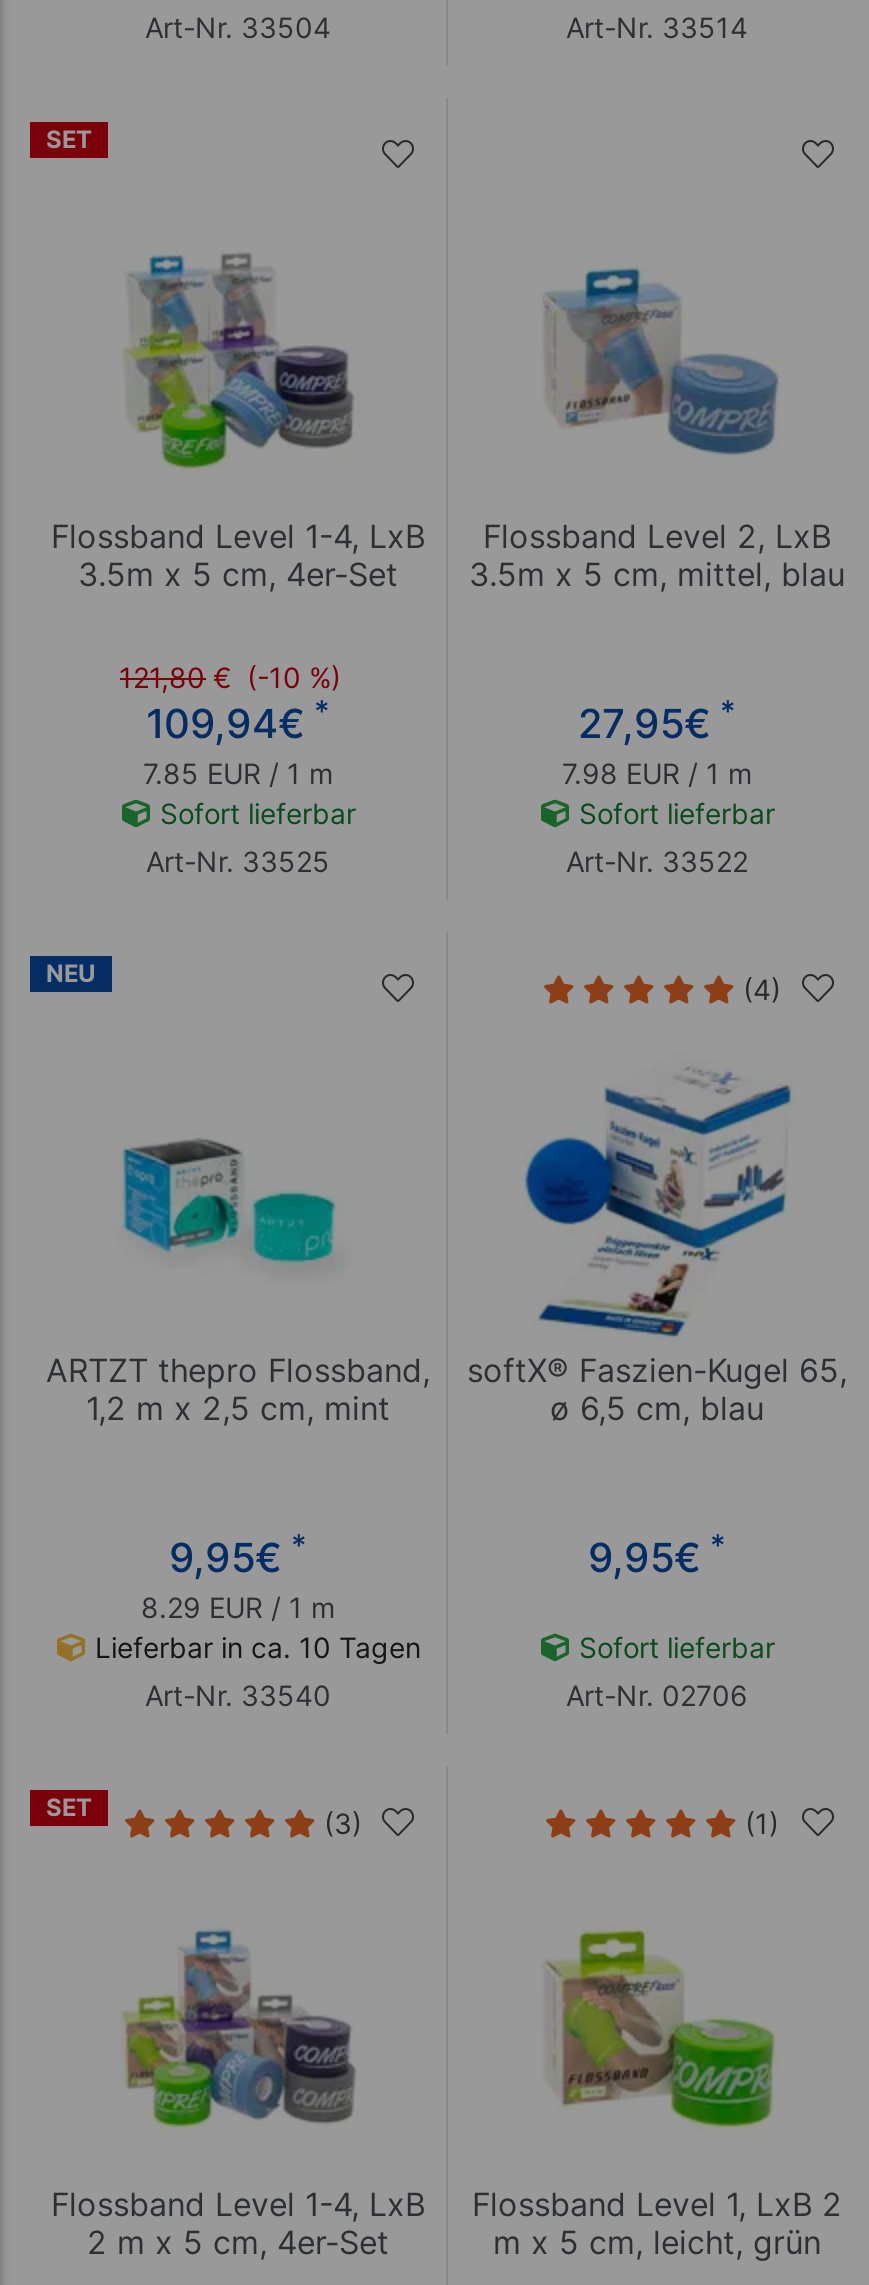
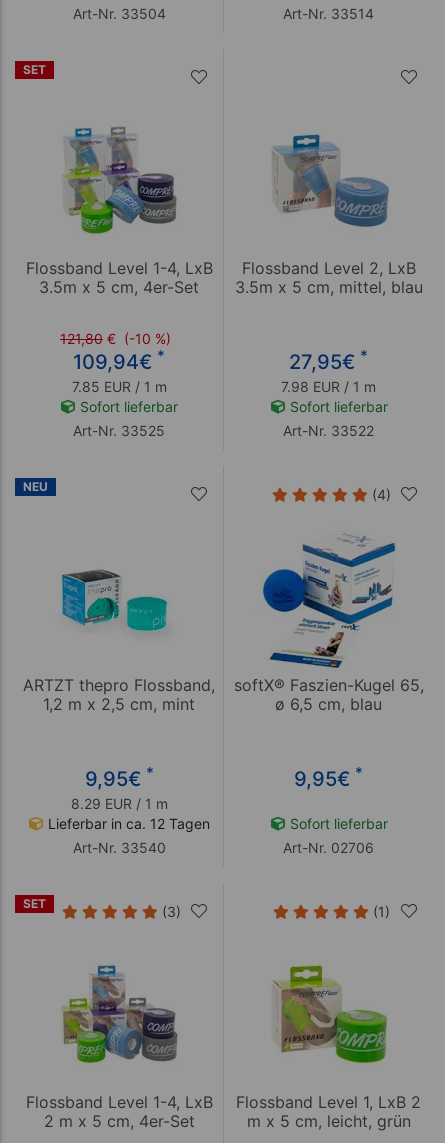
- Lieferbar in ca. 10 Tagen
+ Lieferbar in ca. 12 Tagen
